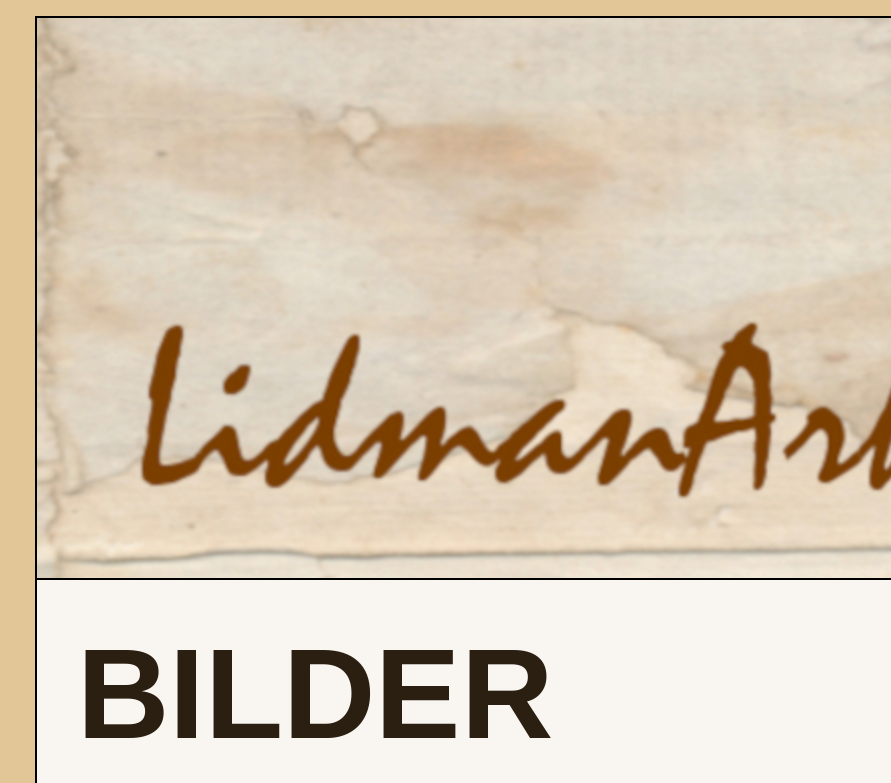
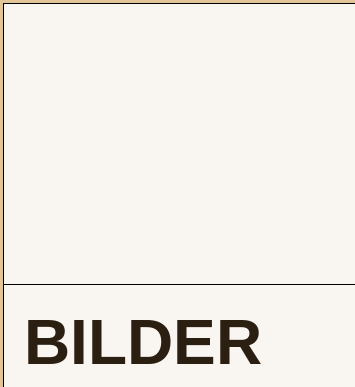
- [image]
